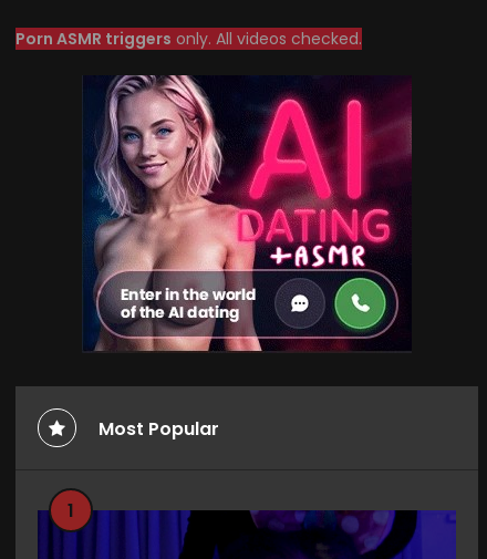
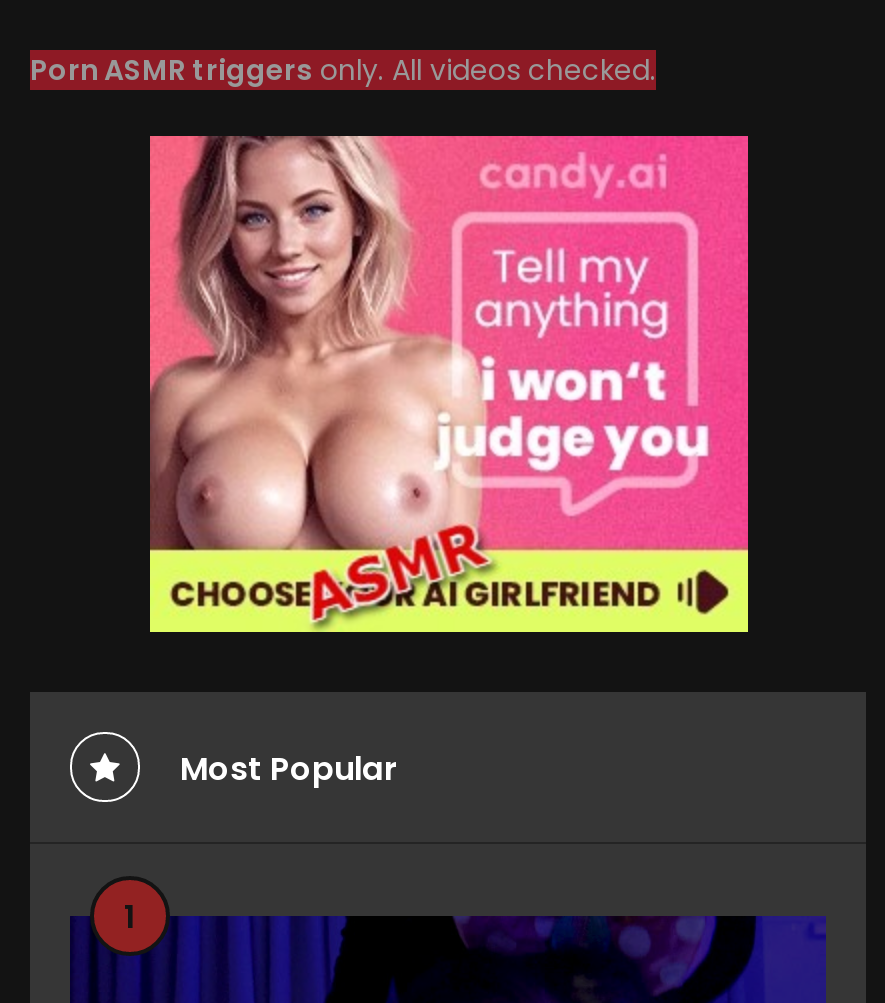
- [image]
+ [image]
